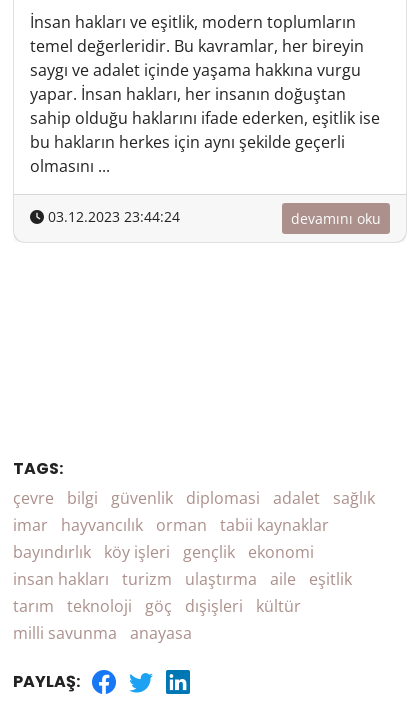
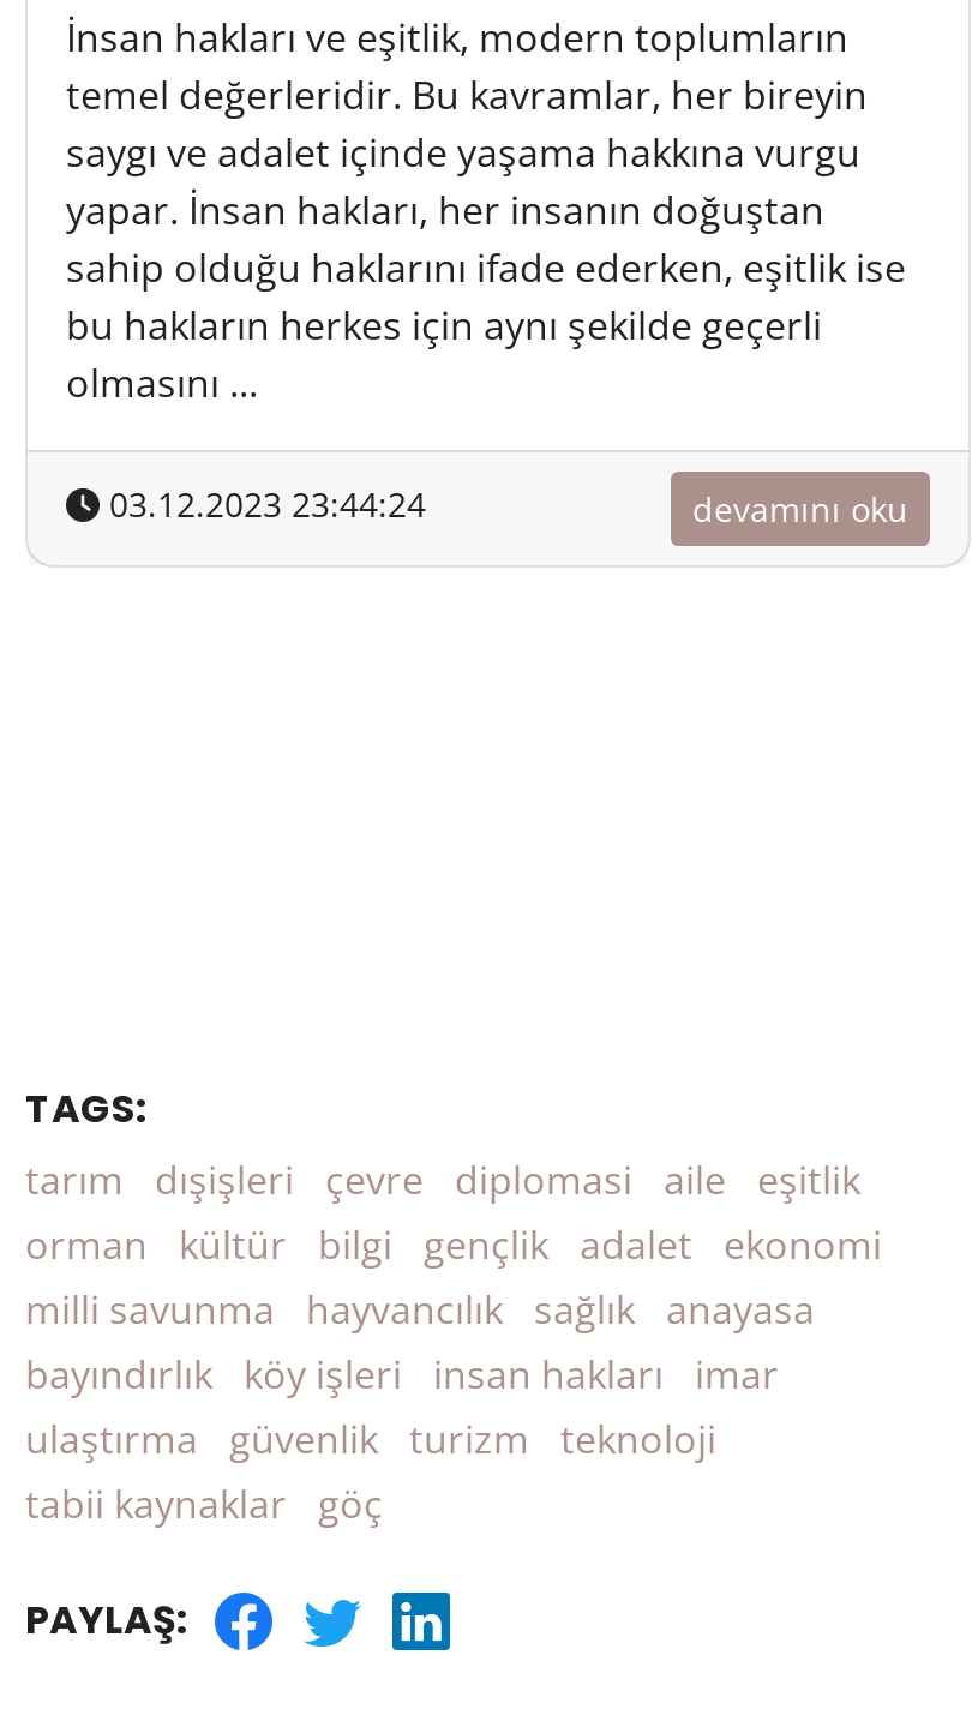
- çevre bilgi güvenlik diplomasi adalet sağlık
- imar hayvancılık orman tabii kaynaklar
- bayındırlık köy işleri gençlik ekonomi
- insan hakları turizm ulaştırma aile eşitlik
- tarım teknoloji göç dışişleri kültür
- milli savunma anayasa
+ tarım dışişleri çevre diplomasi aile eşitlik
+ orman kültür bilgi gençlik adalet ekonomi
+ milli savunma hayvancılık sağlık anayasa
+ bayındırlık köy işleri insan hakları imar
+ ulaştırma güvenlik turizm teknoloji
+ tabii kaynaklar göç
